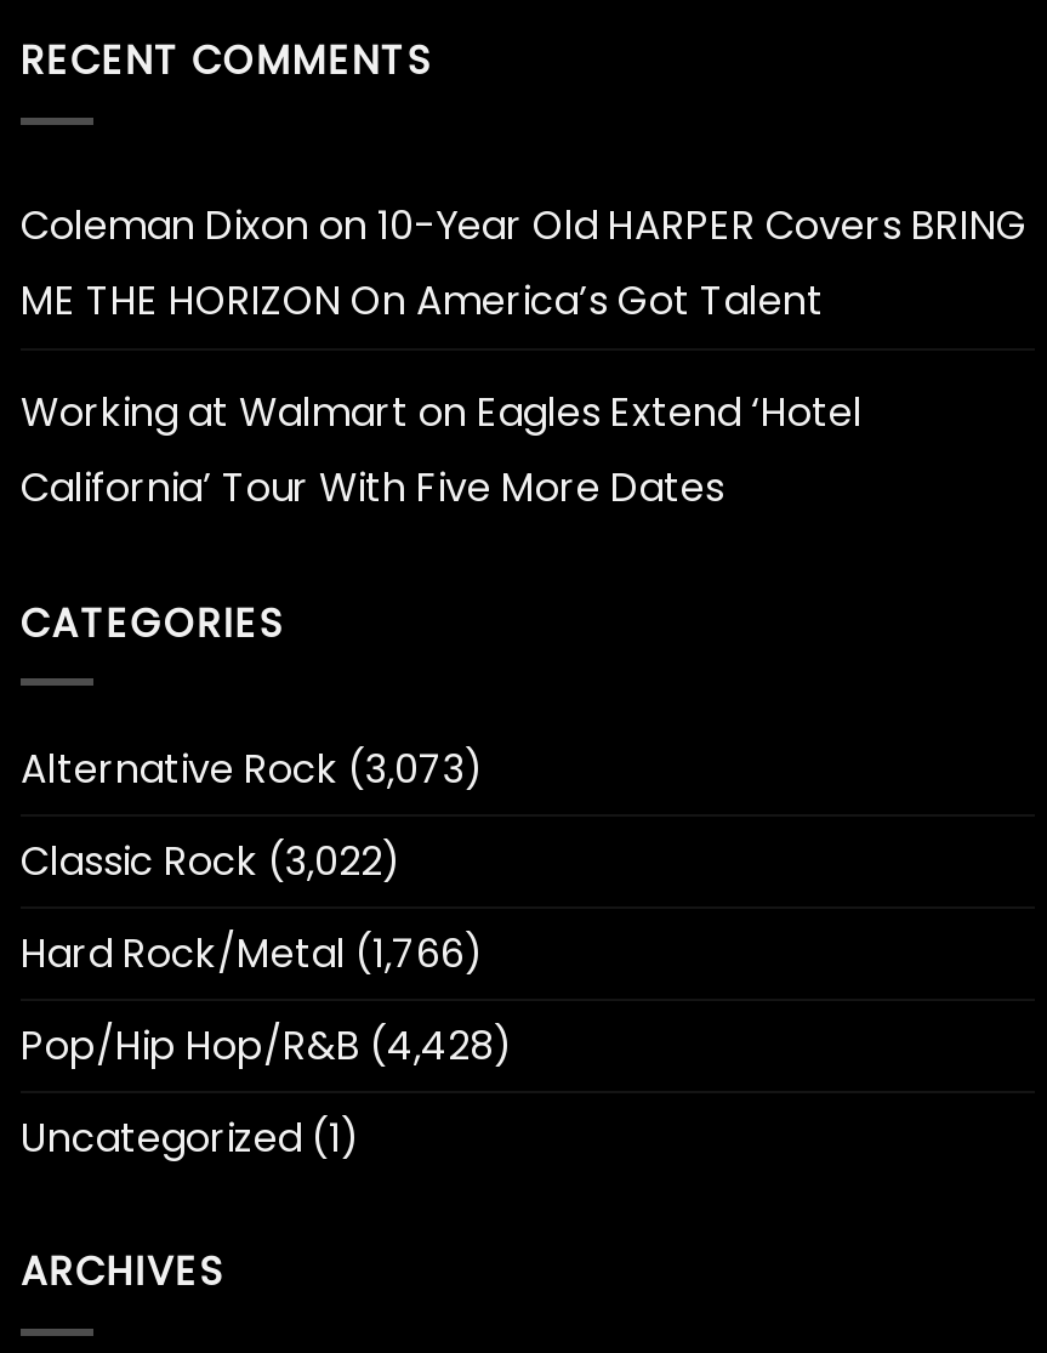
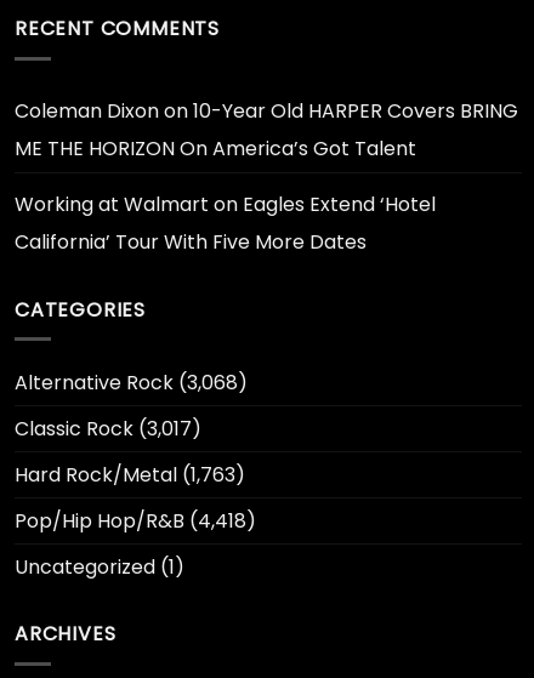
- Alternative Rock (3,073)
+ Alternative Rock (3,068)

- Classic Rock (3,022)
+ Classic Rock (3,017)

- Hard Rock/Metal (1,766)
+ Hard Rock/Metal (1,763)

- Pop/Hip Hop/R&B (4,428)
+ Pop/Hip Hop/R&B (4,418)
